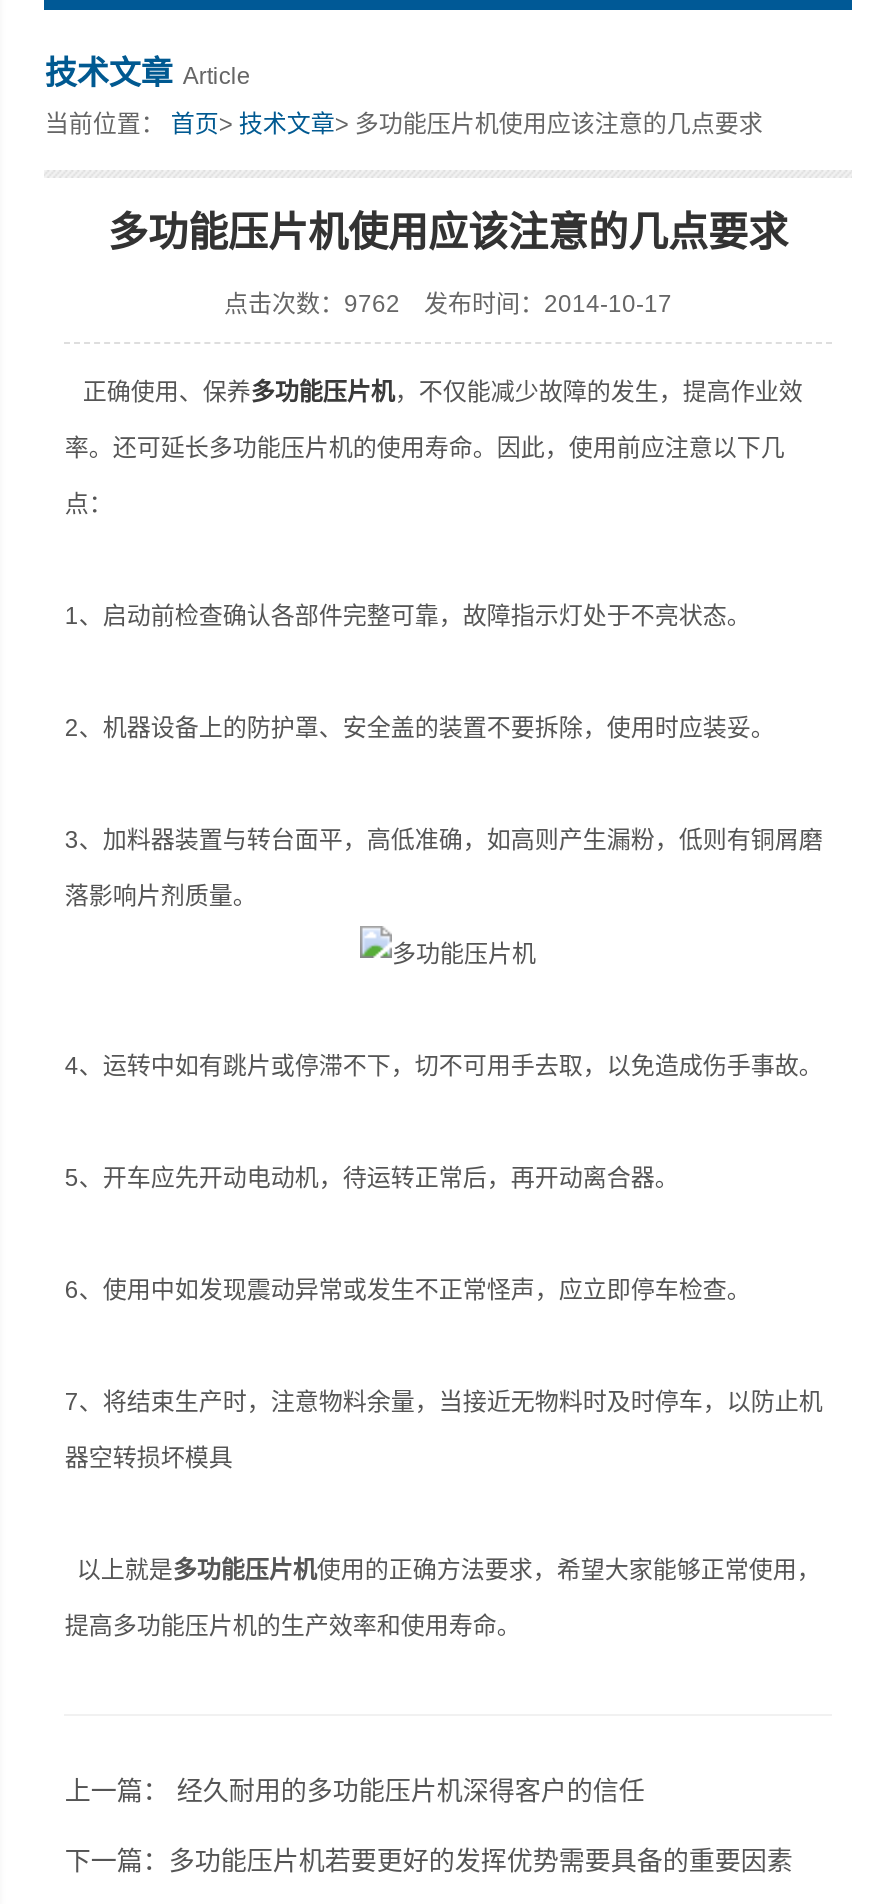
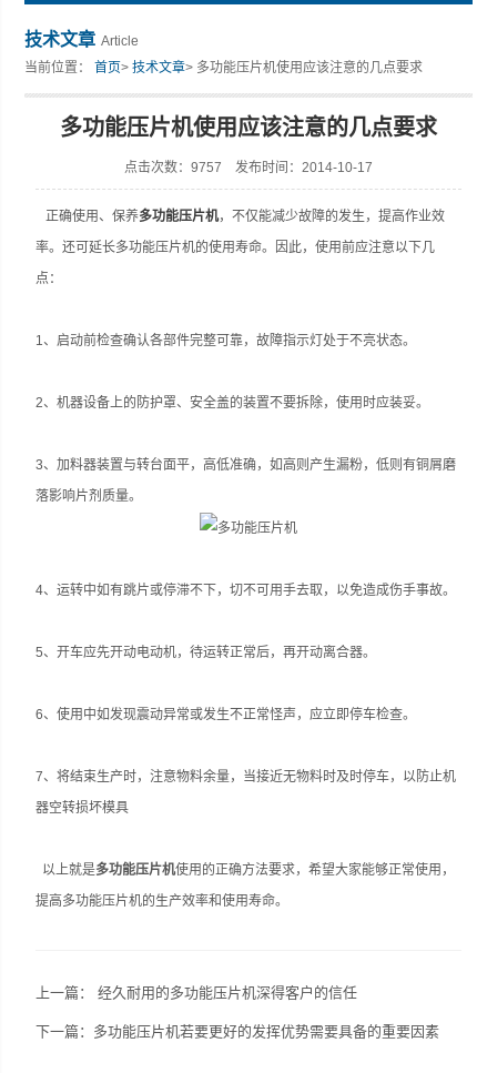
- 点击次数：9762 发布时间：2014-10-17
+ 点击次数：9757 发布时间：2014-10-17
